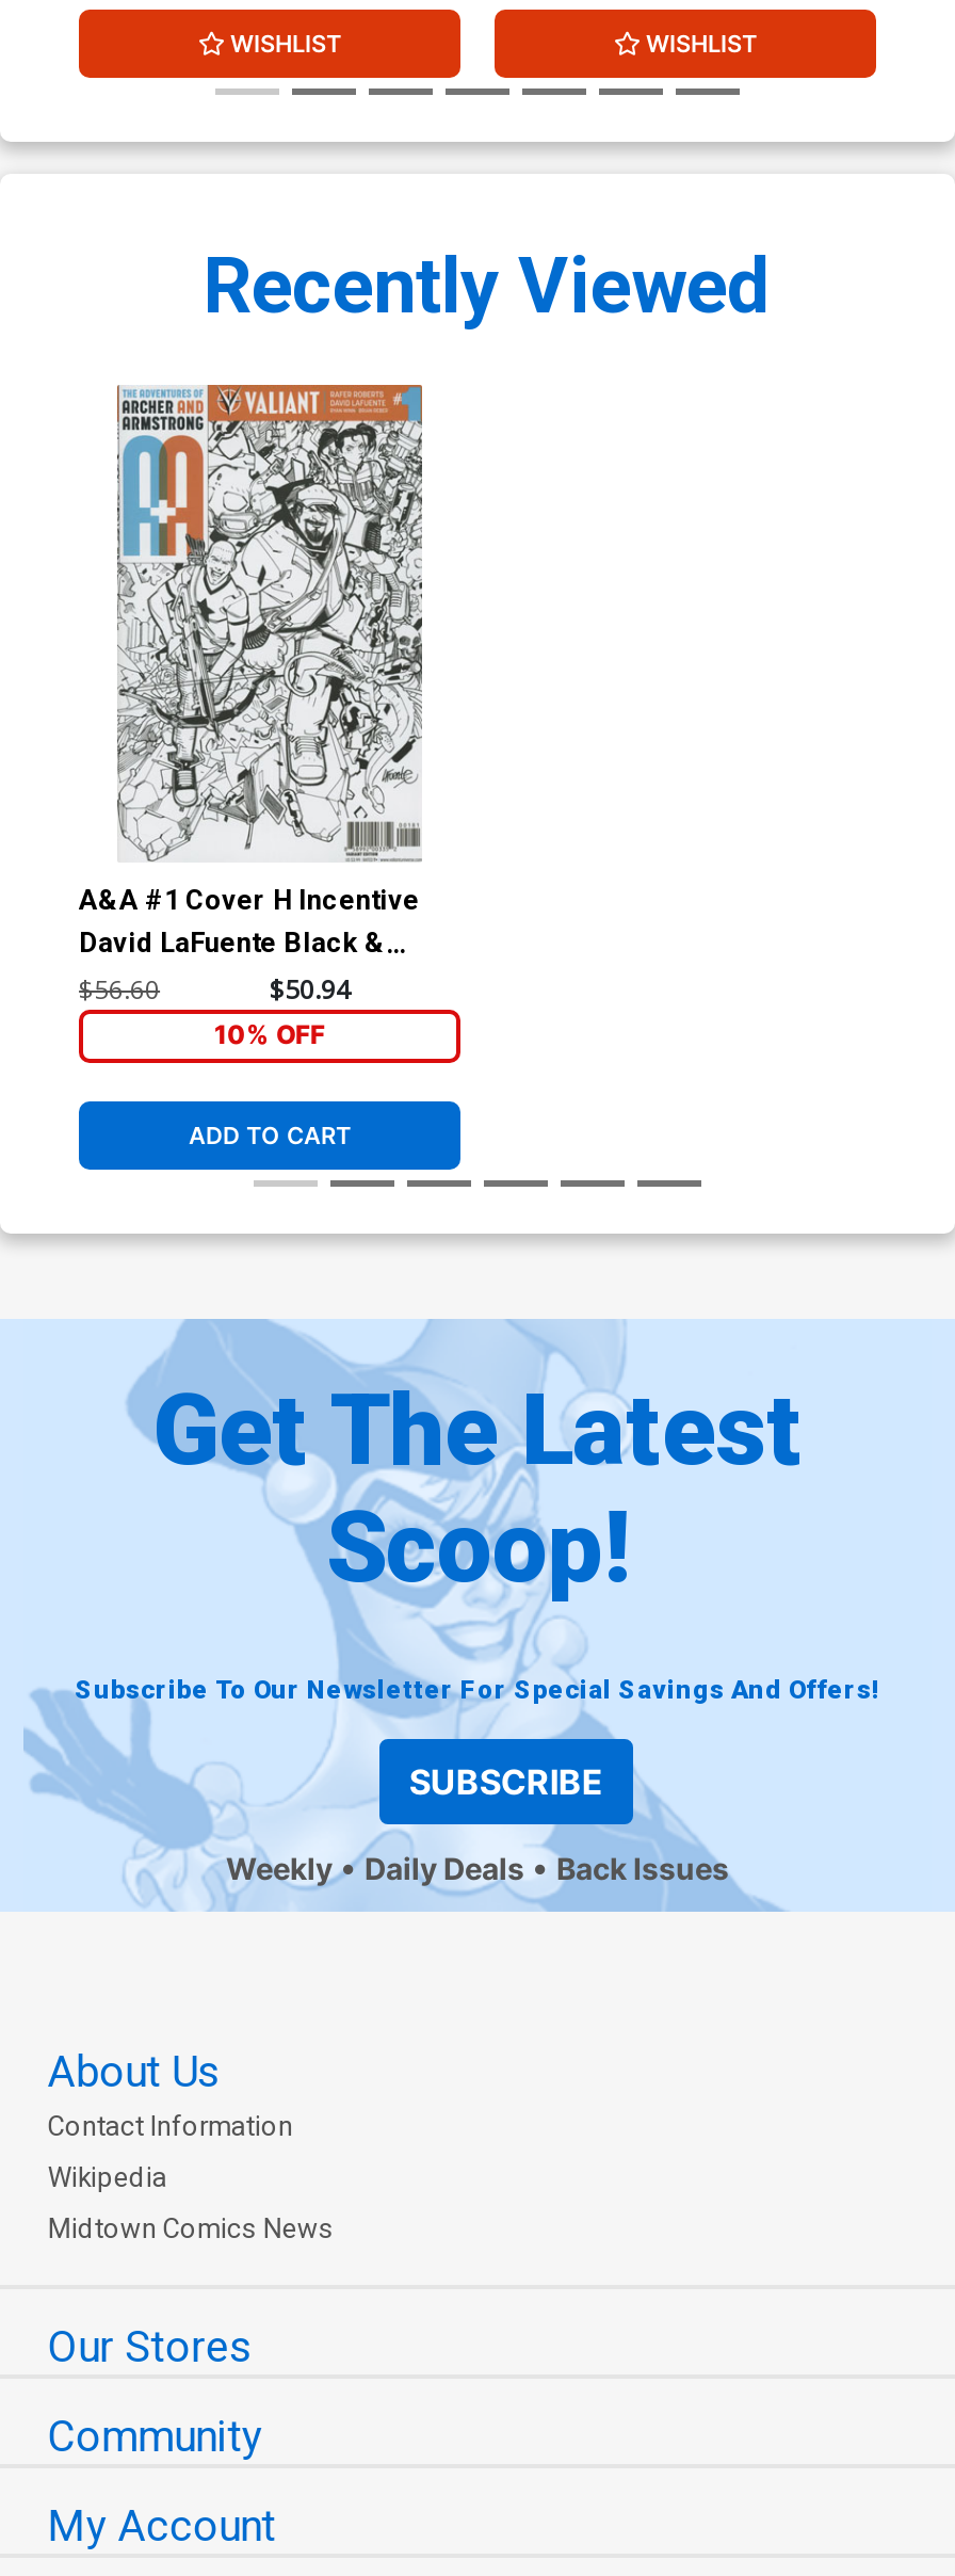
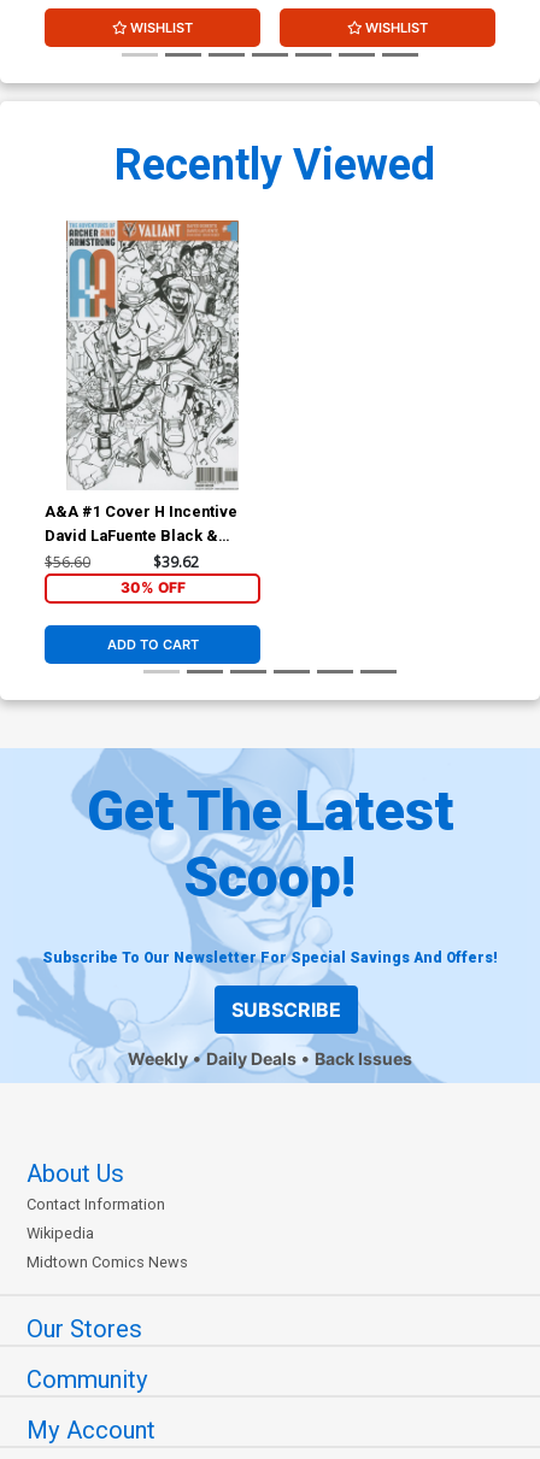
- $50.94
+ $39.62

- 10% OFF
+ 30% OFF
